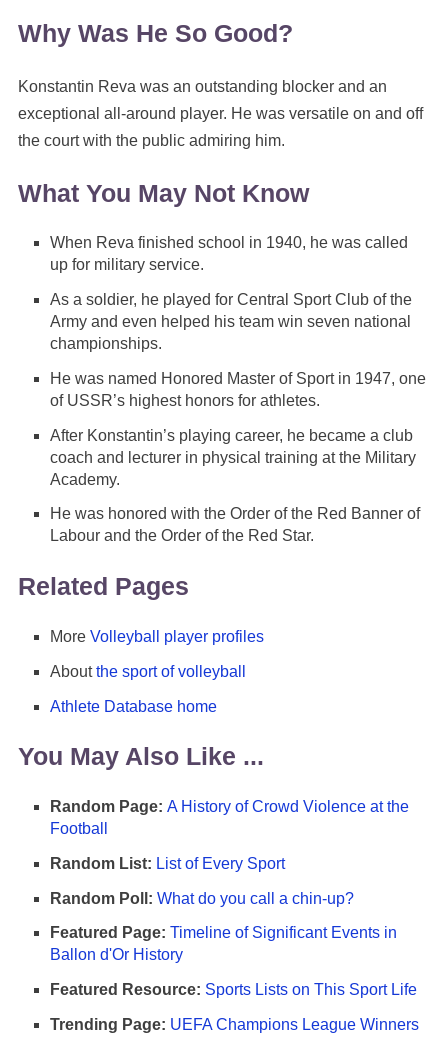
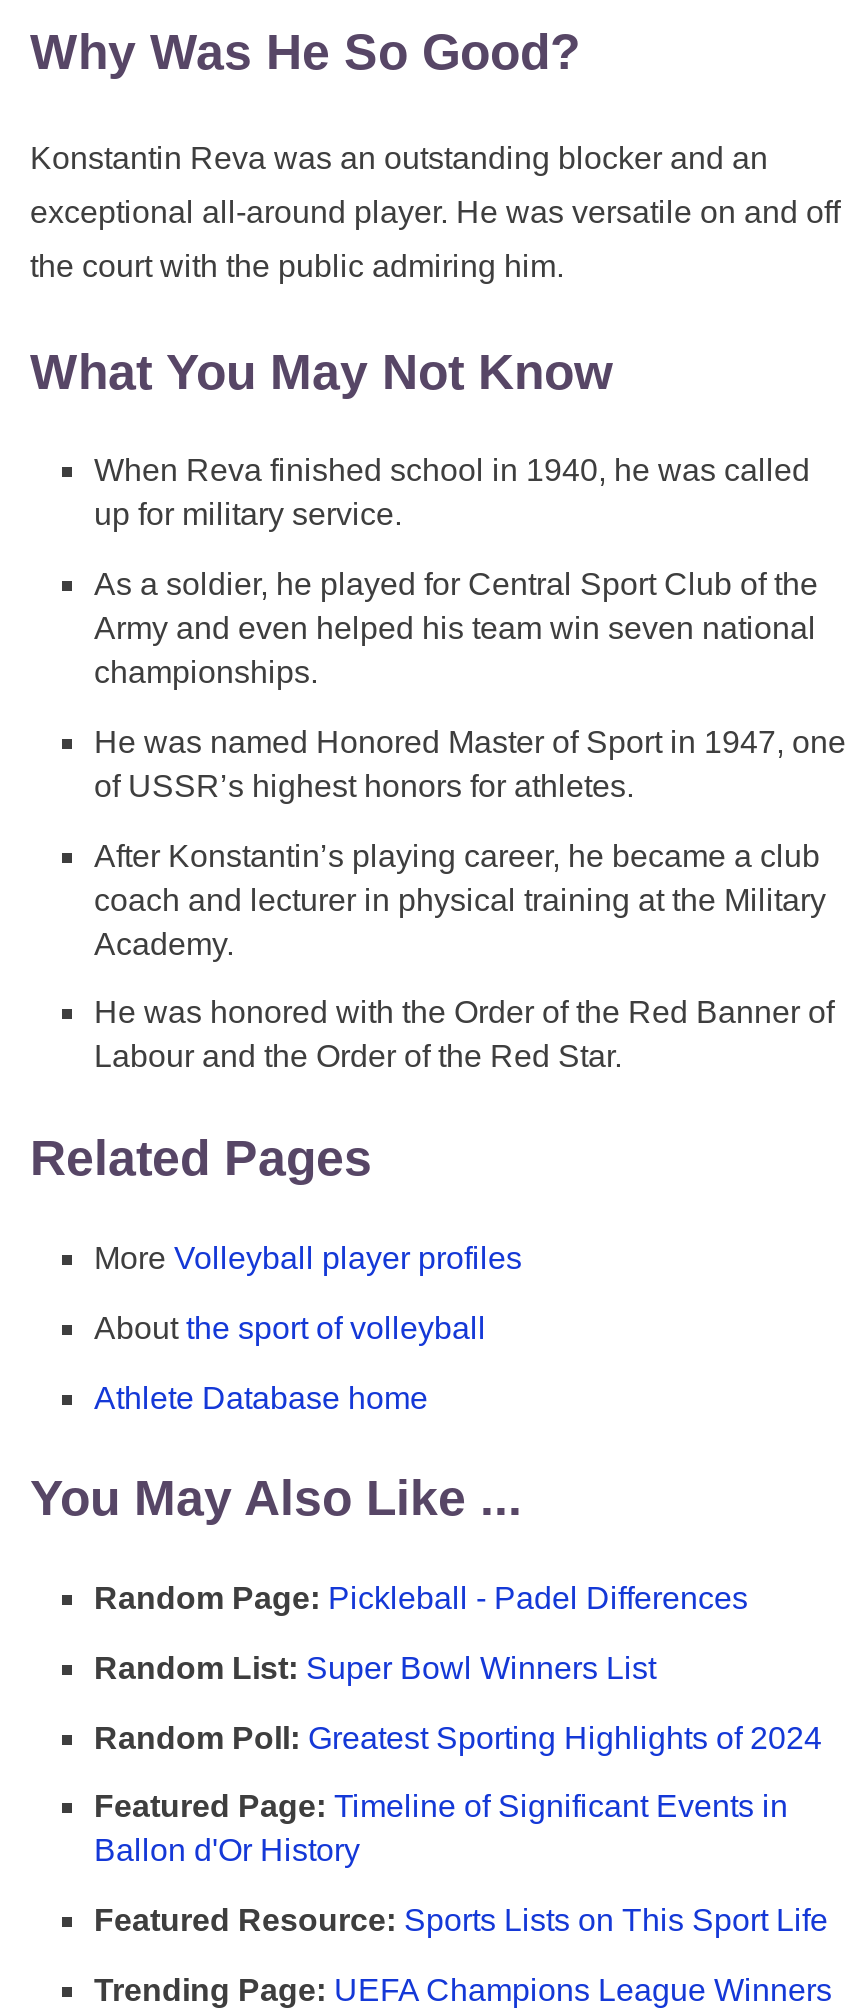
- Random Page: A History of Crowd Violence at the
- Football
+ Random Page: Pickleball - Padel Differences

- Random List: List of Every Sport
+ Random List: Super Bowl Winners List

- Random Poll: What do you call a chin-up?
+ Random Poll: Greatest Sporting Highlights of 2024
